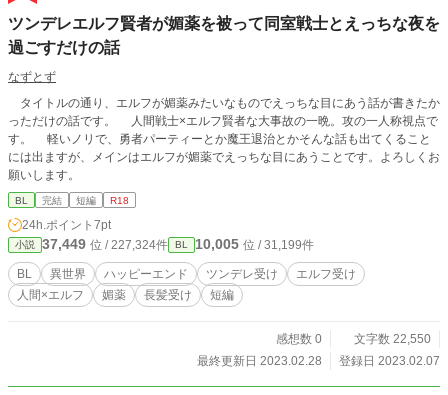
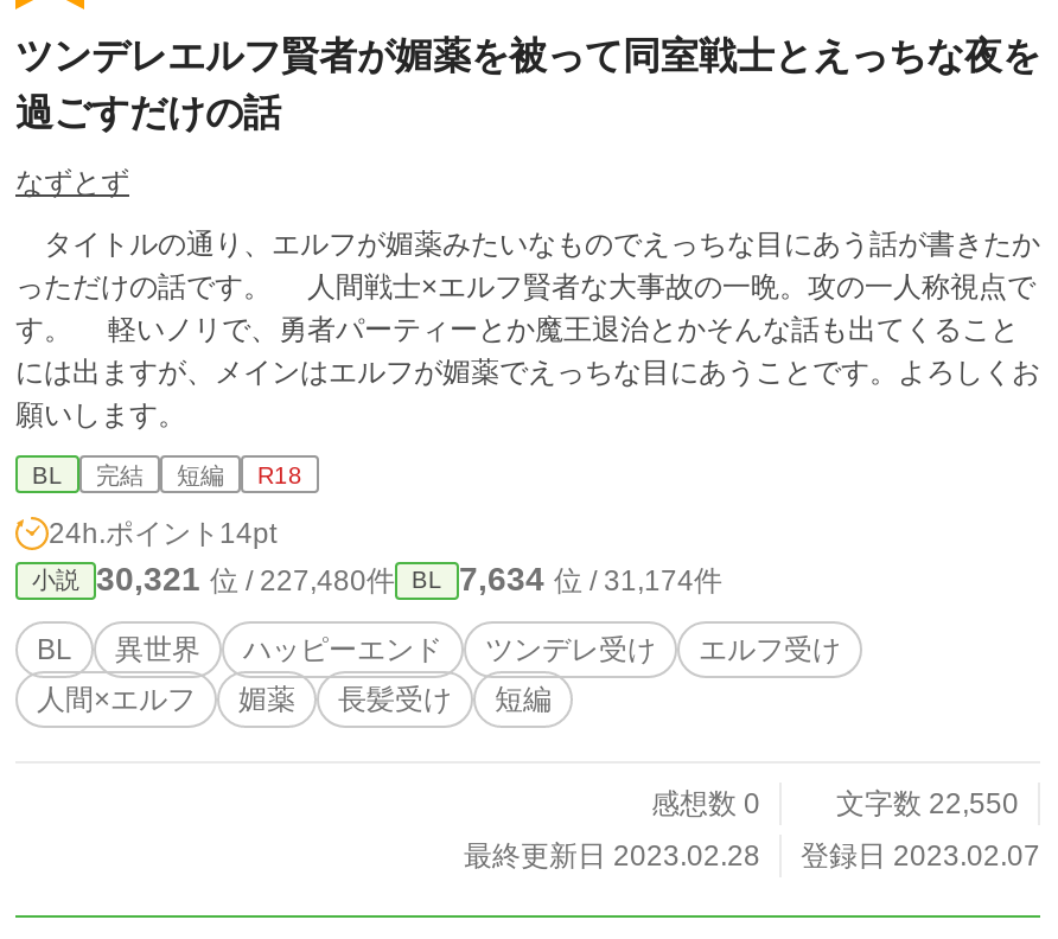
- 24h.ポイント7pt
+ 24h.ポイント14pt

- 37,449位 / 227,324件
+ 30,321位 / 227,480件

- 10,005位 / 31,199件
+ 7,634位 / 31,174件
